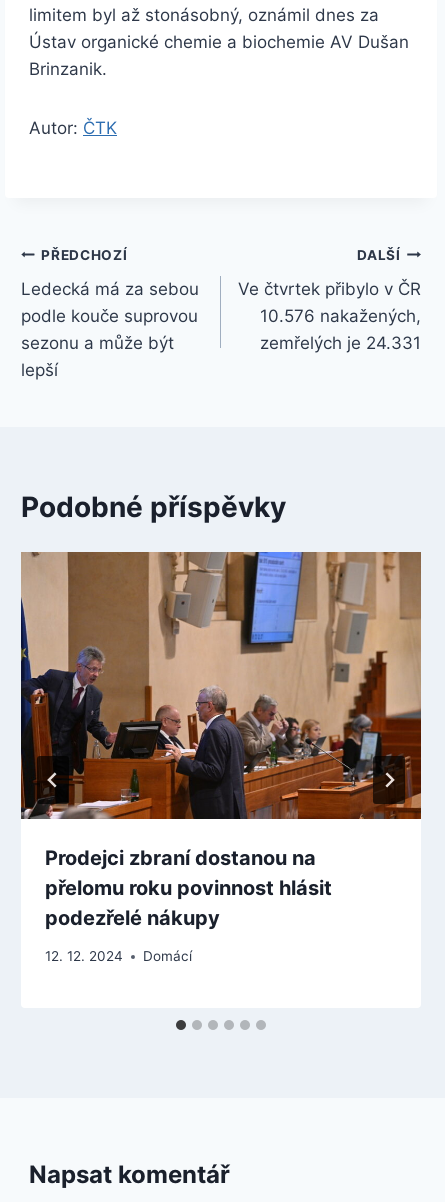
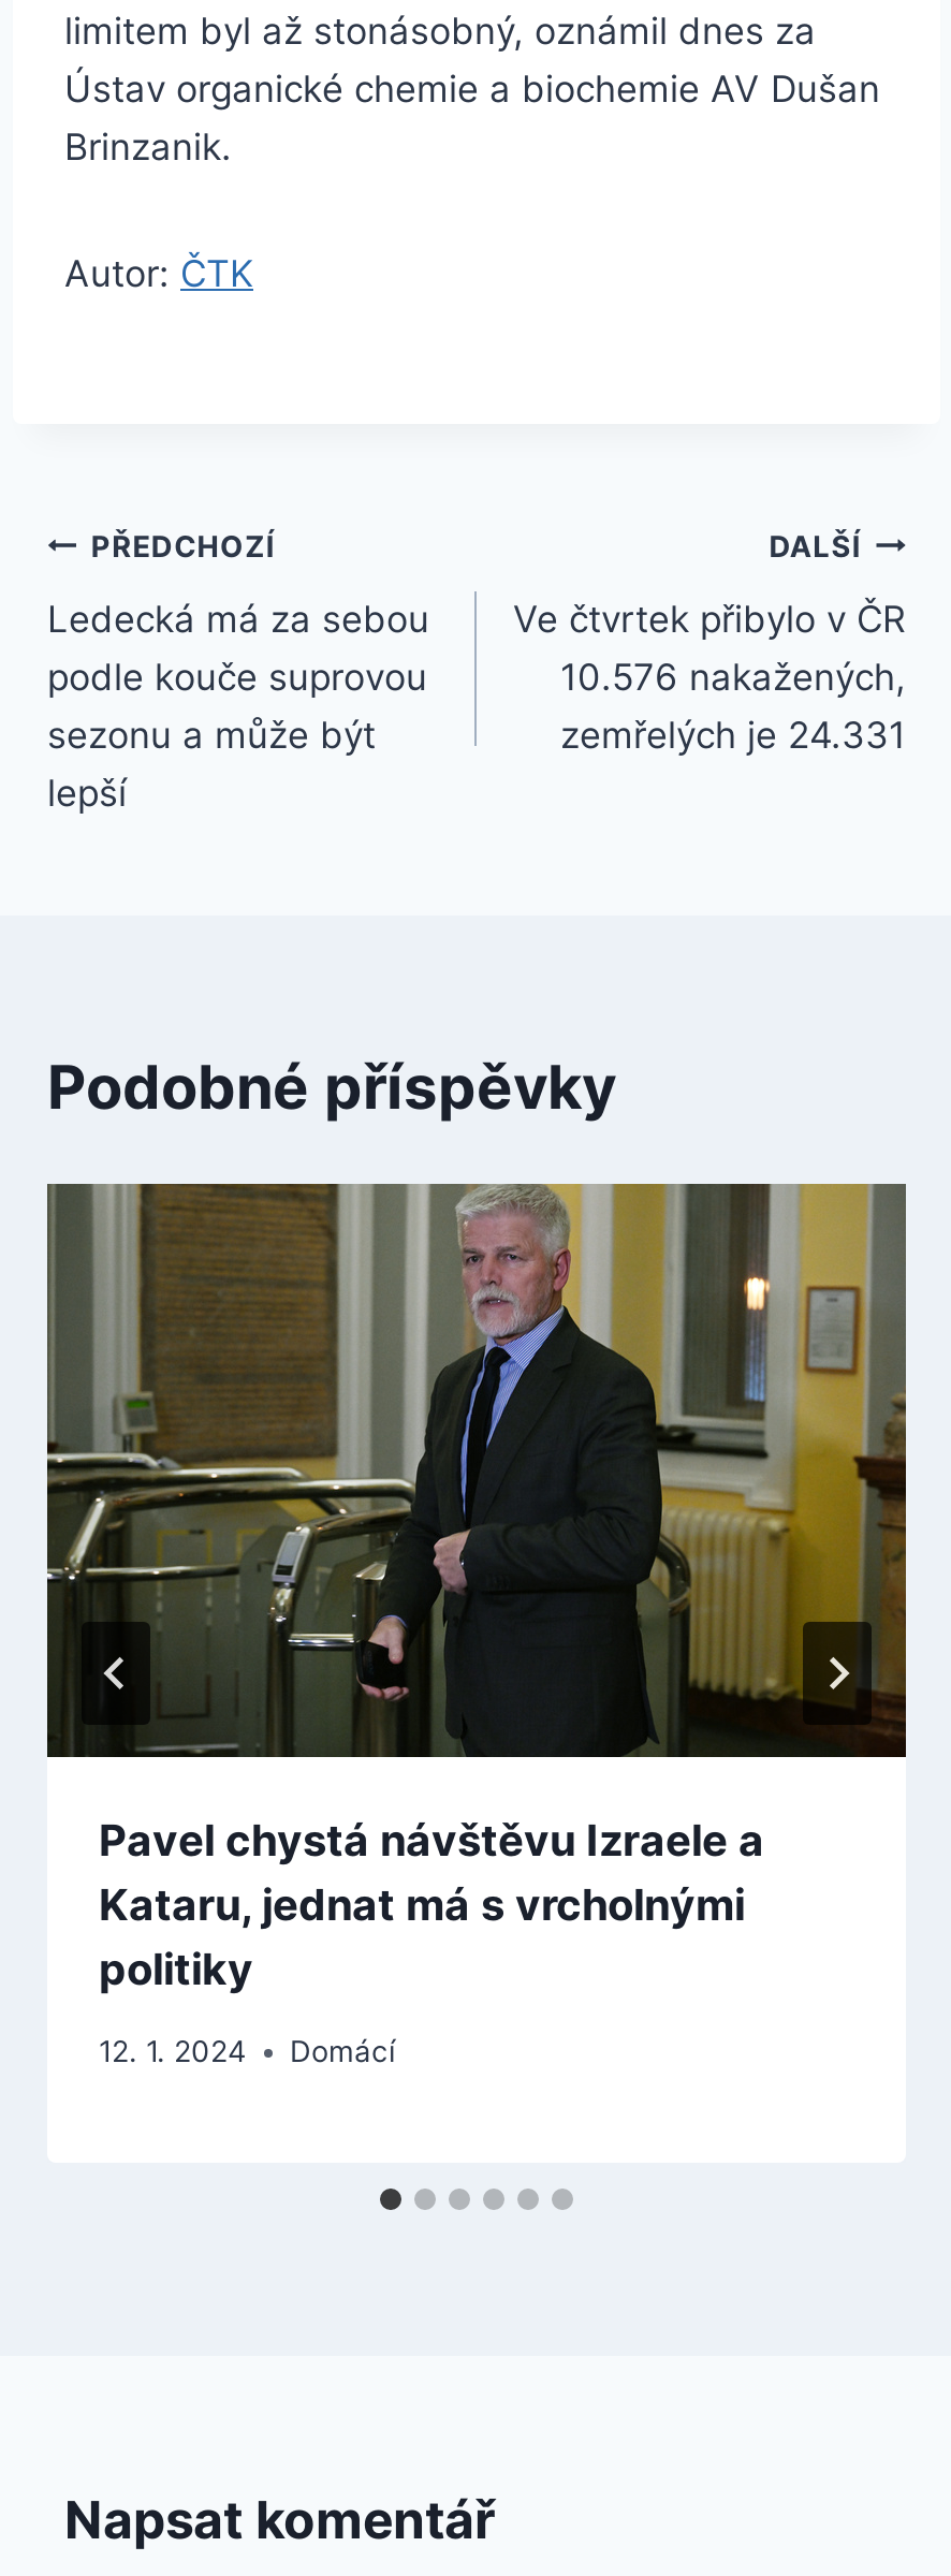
- [image]
- Prodejci zbraní dostanou na
- přelomu roku povinnost hlásit
- podezřelé nákupy
+ [image]
+ Pavel chystá návštěvu Izraele a
+ Kataru, jednat má s vrcholnými
+ politiky

- 12. 12. 2024 Domácí
+ 12. 1. 2024 Domácí
